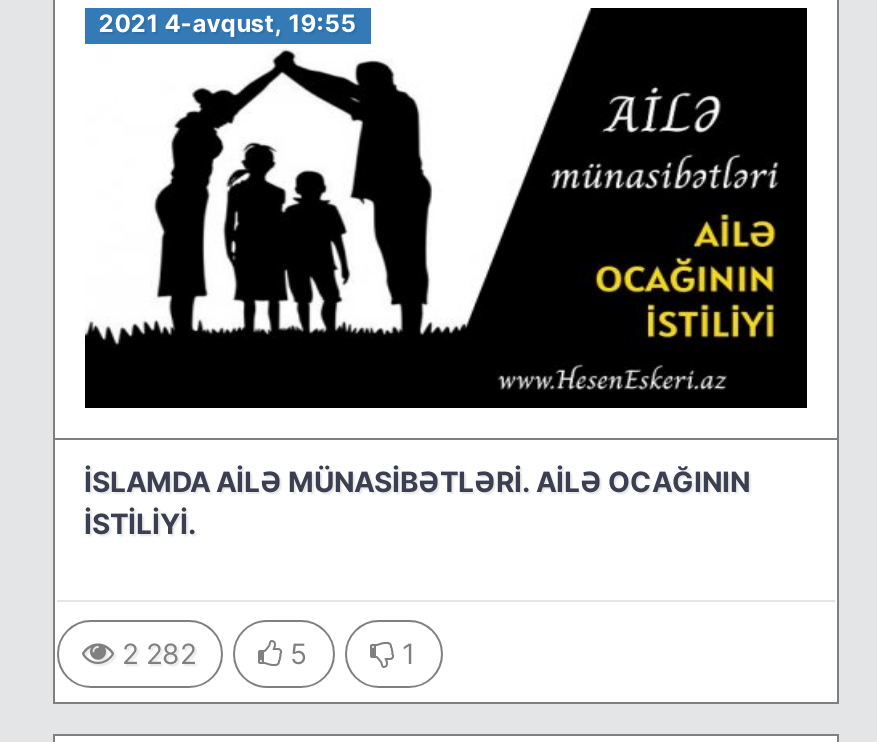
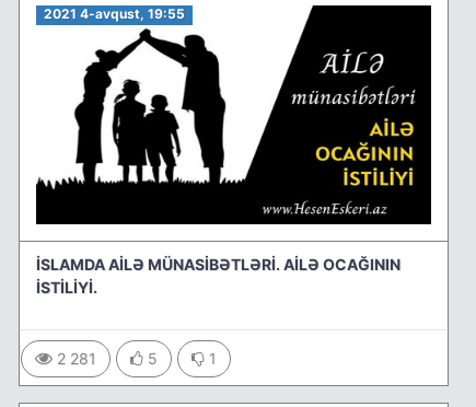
- 2 282
+ 2 281
